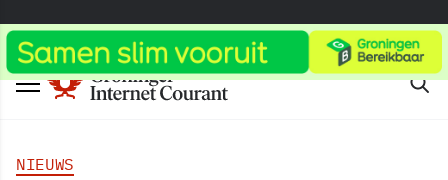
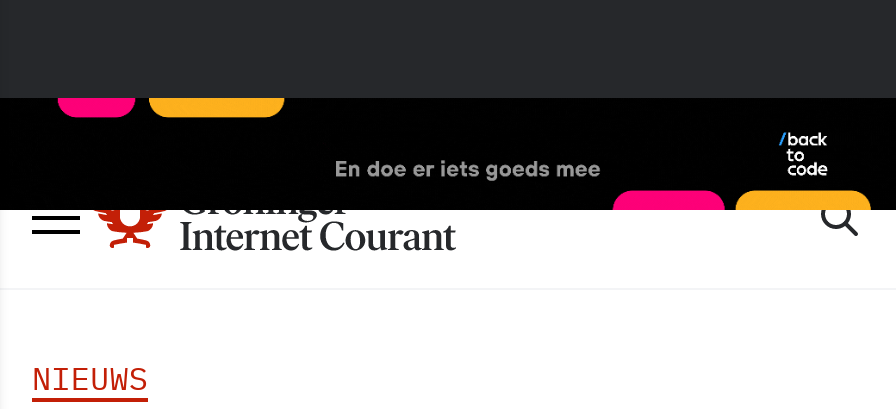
- [image]
+ [image]
